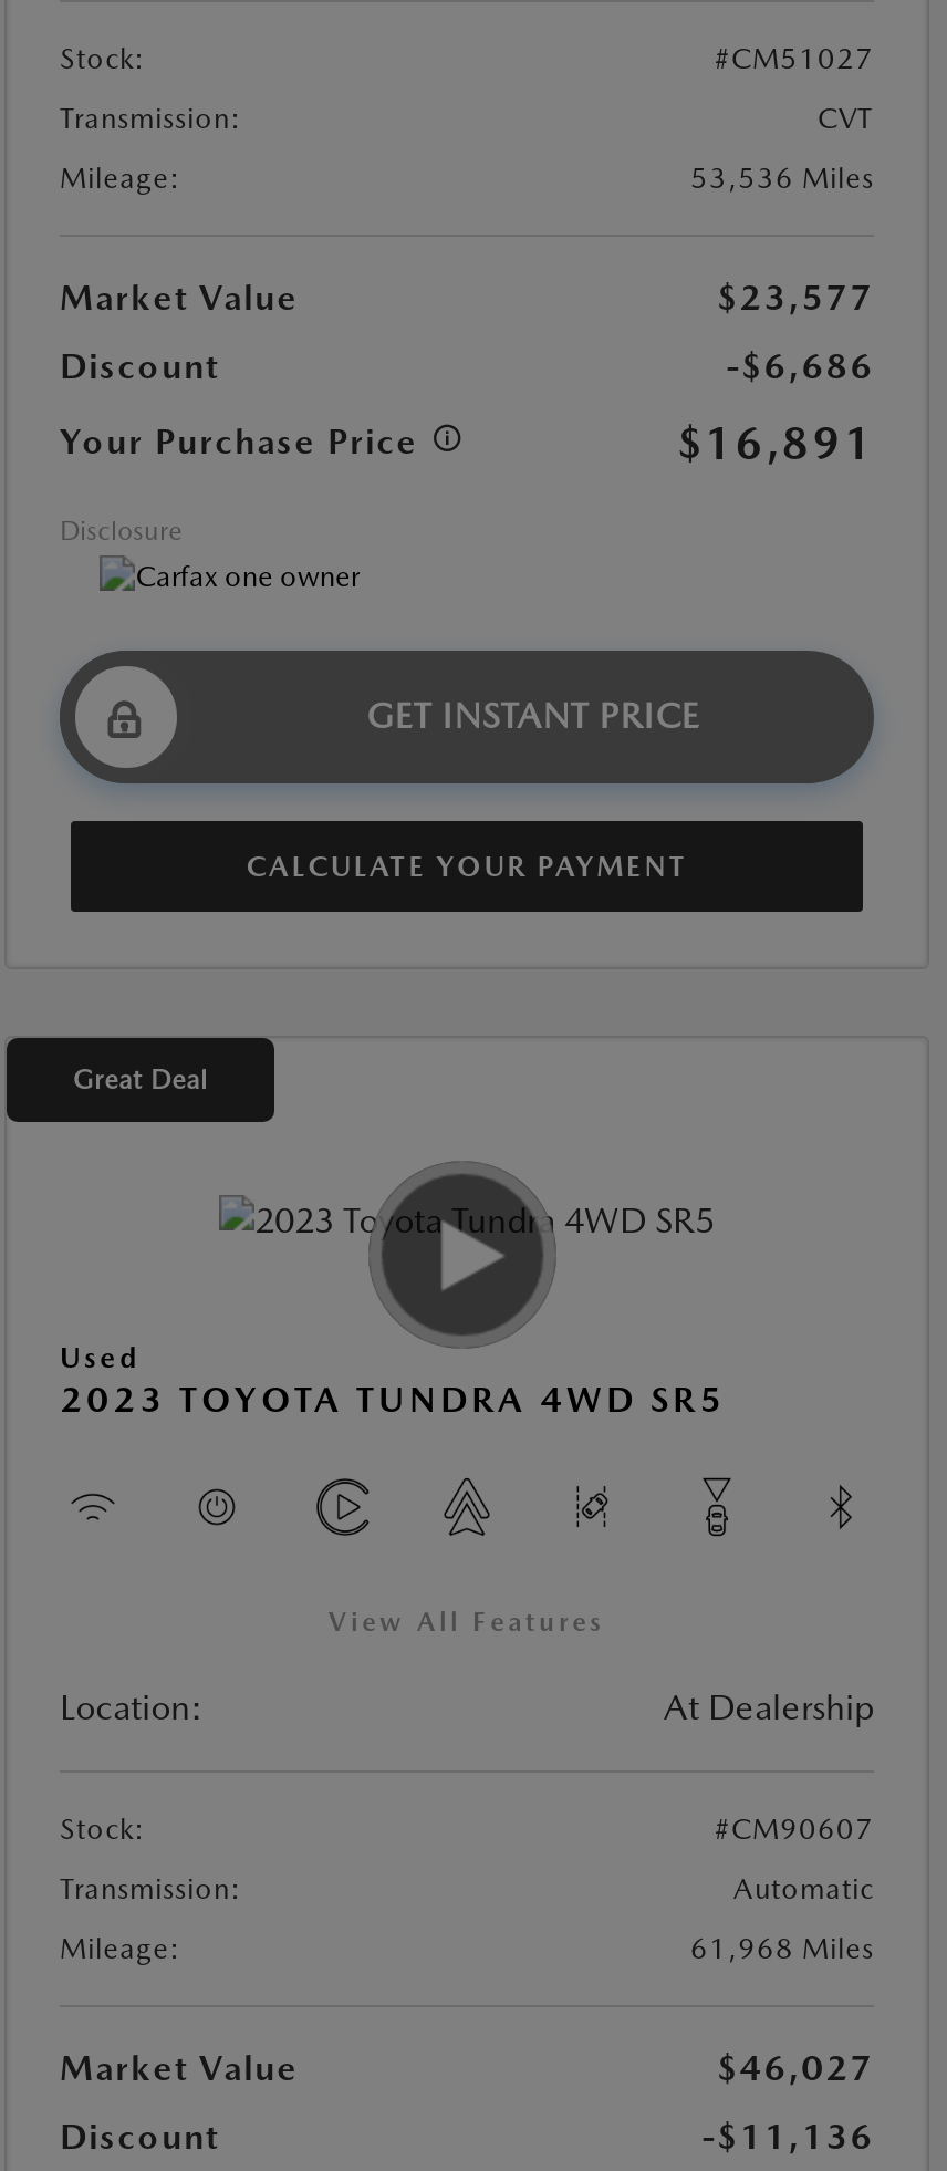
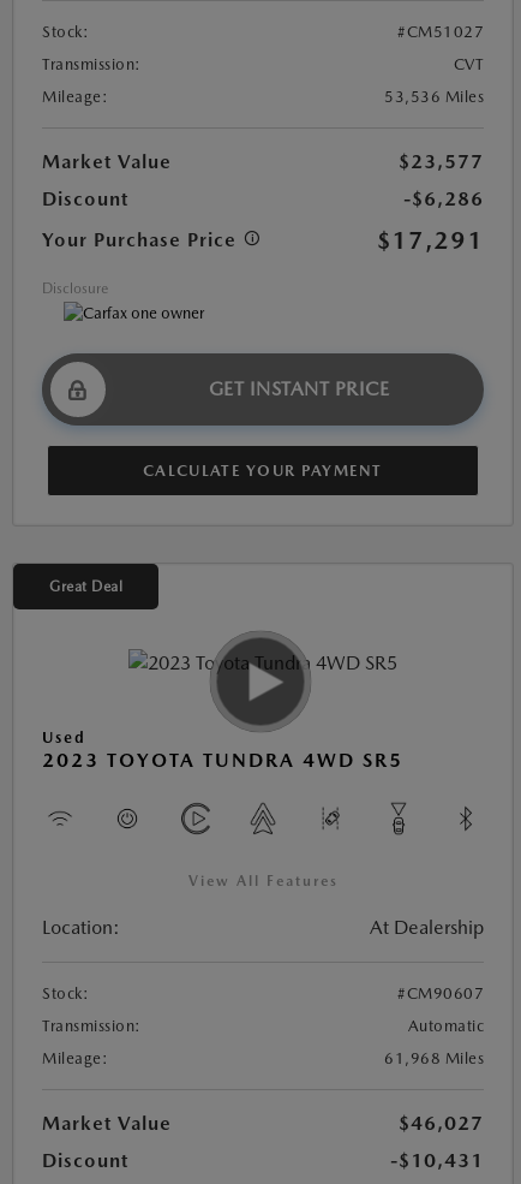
- -$6,686
+ -$6,286

- $16,891
+ $17,291

- -$11,136
+ -$10,431
